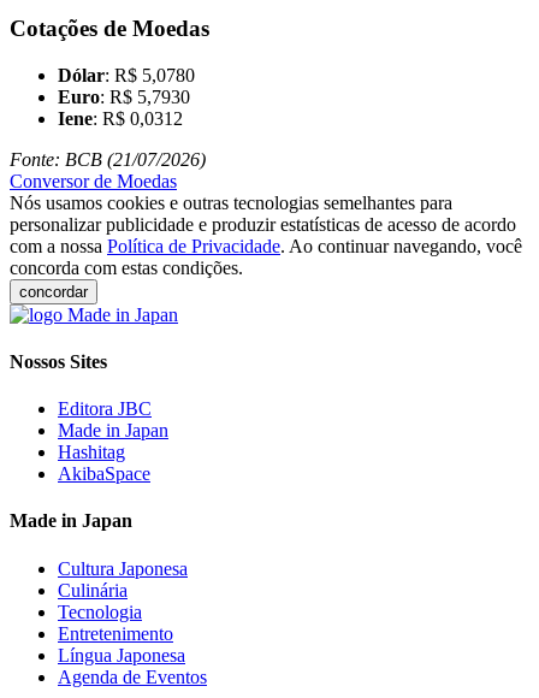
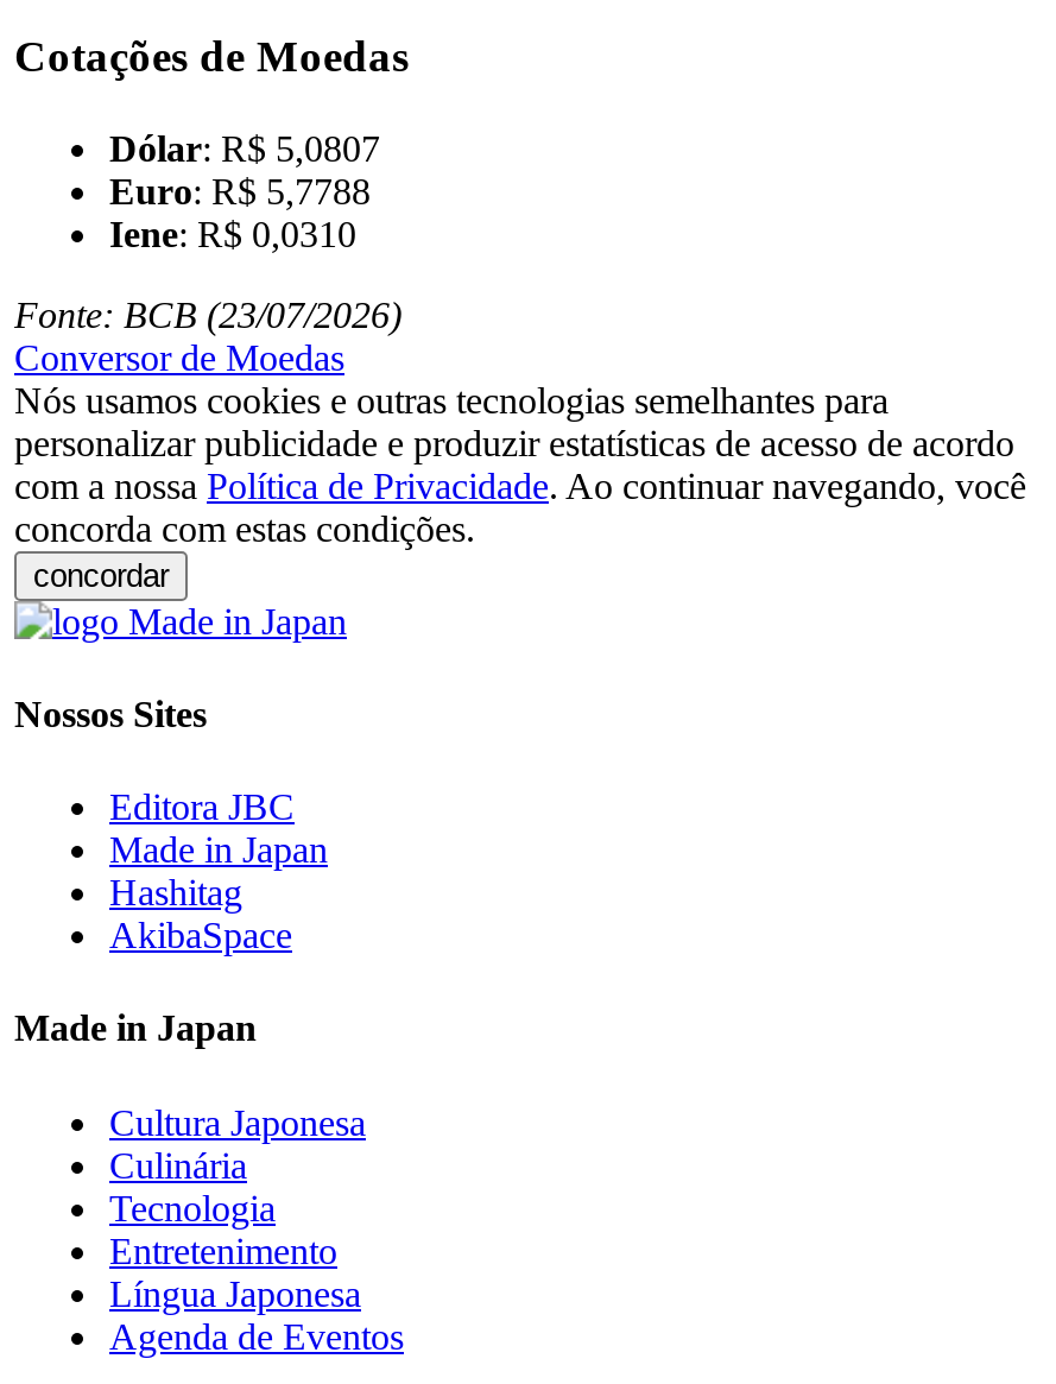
- Dólar: R$ 5,0780
+ Dólar: R$ 5,0807

- Euro: R$ 5,7930
+ Euro: R$ 5,7788

- Iene: R$ 0,0312
+ Iene: R$ 0,0310

- Fonte: BCB (21/07/2026)
+ Fonte: BCB (23/07/2026)
